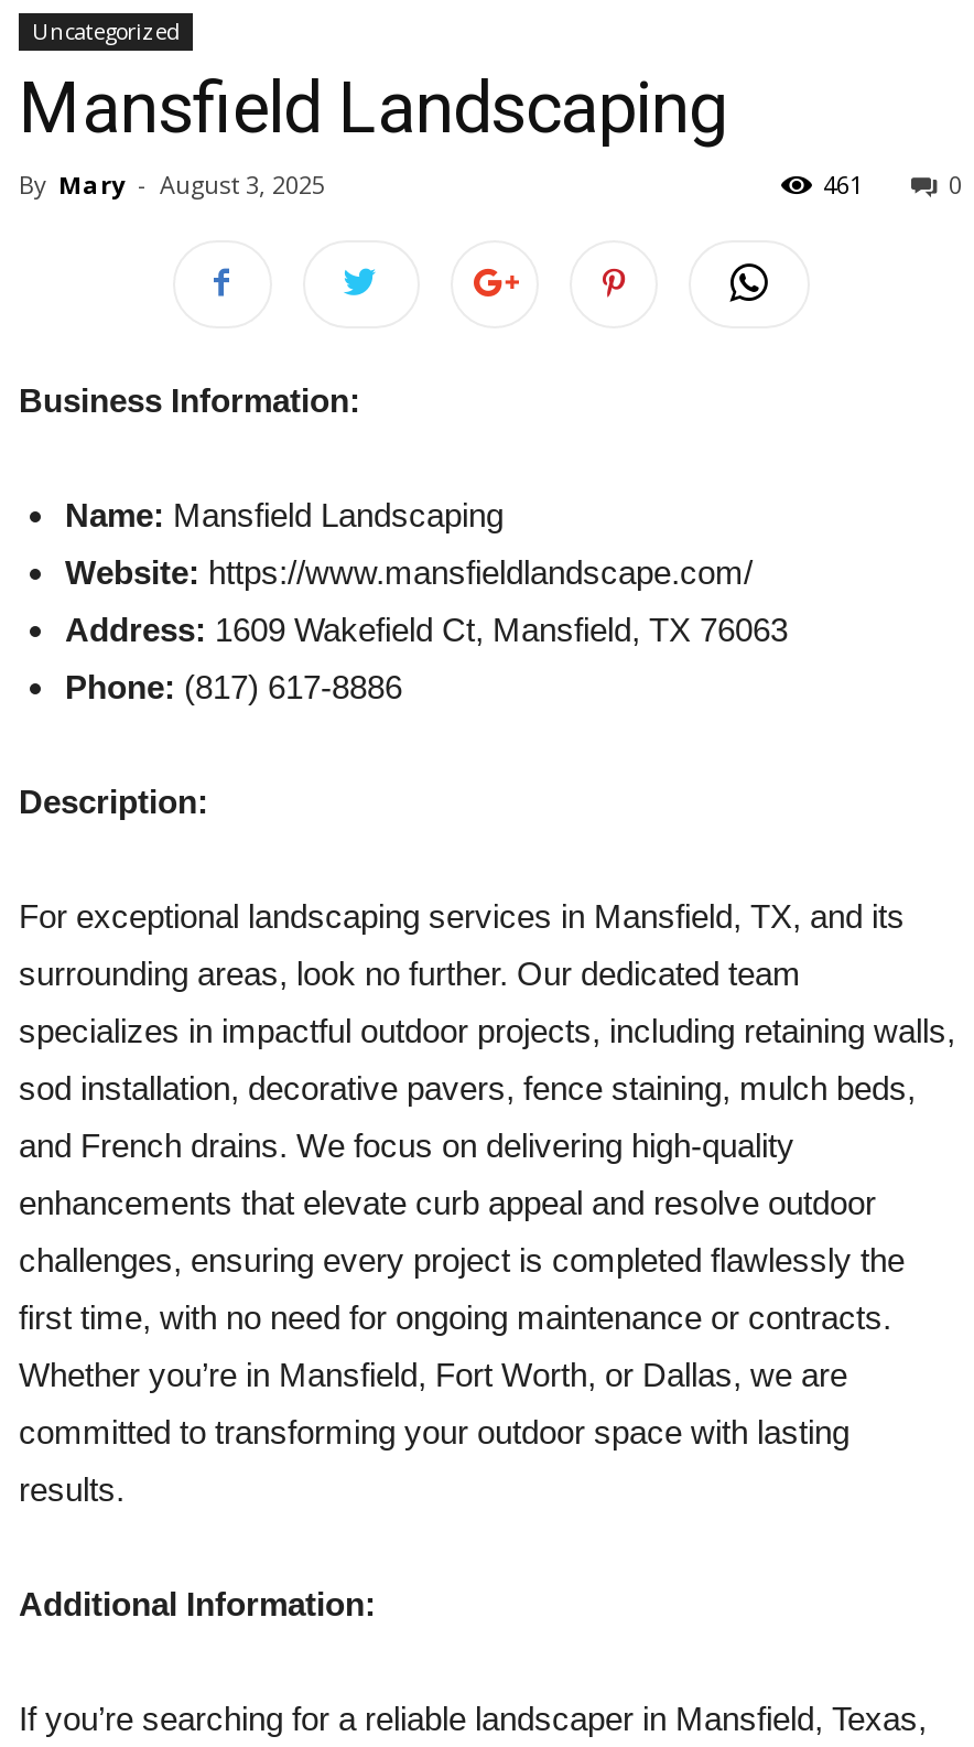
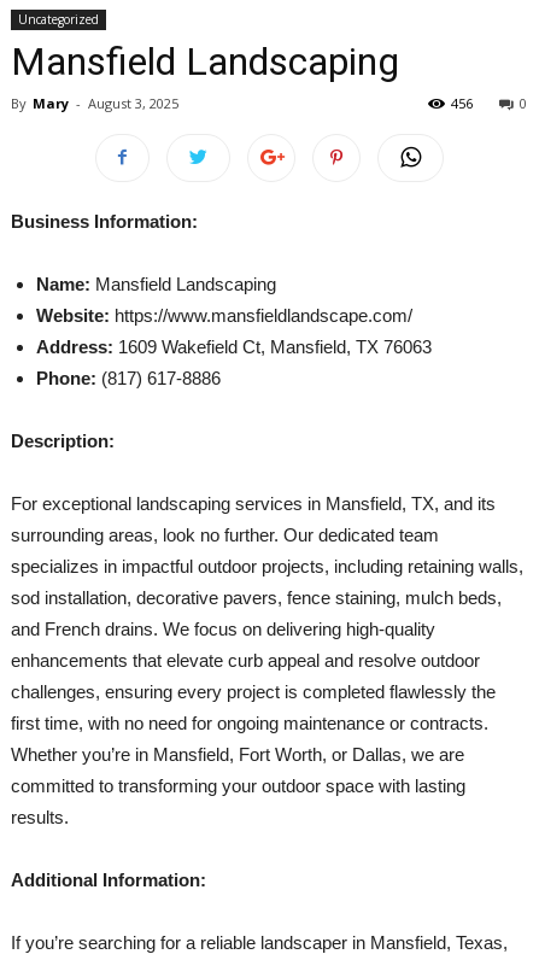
- 461
+ 456
